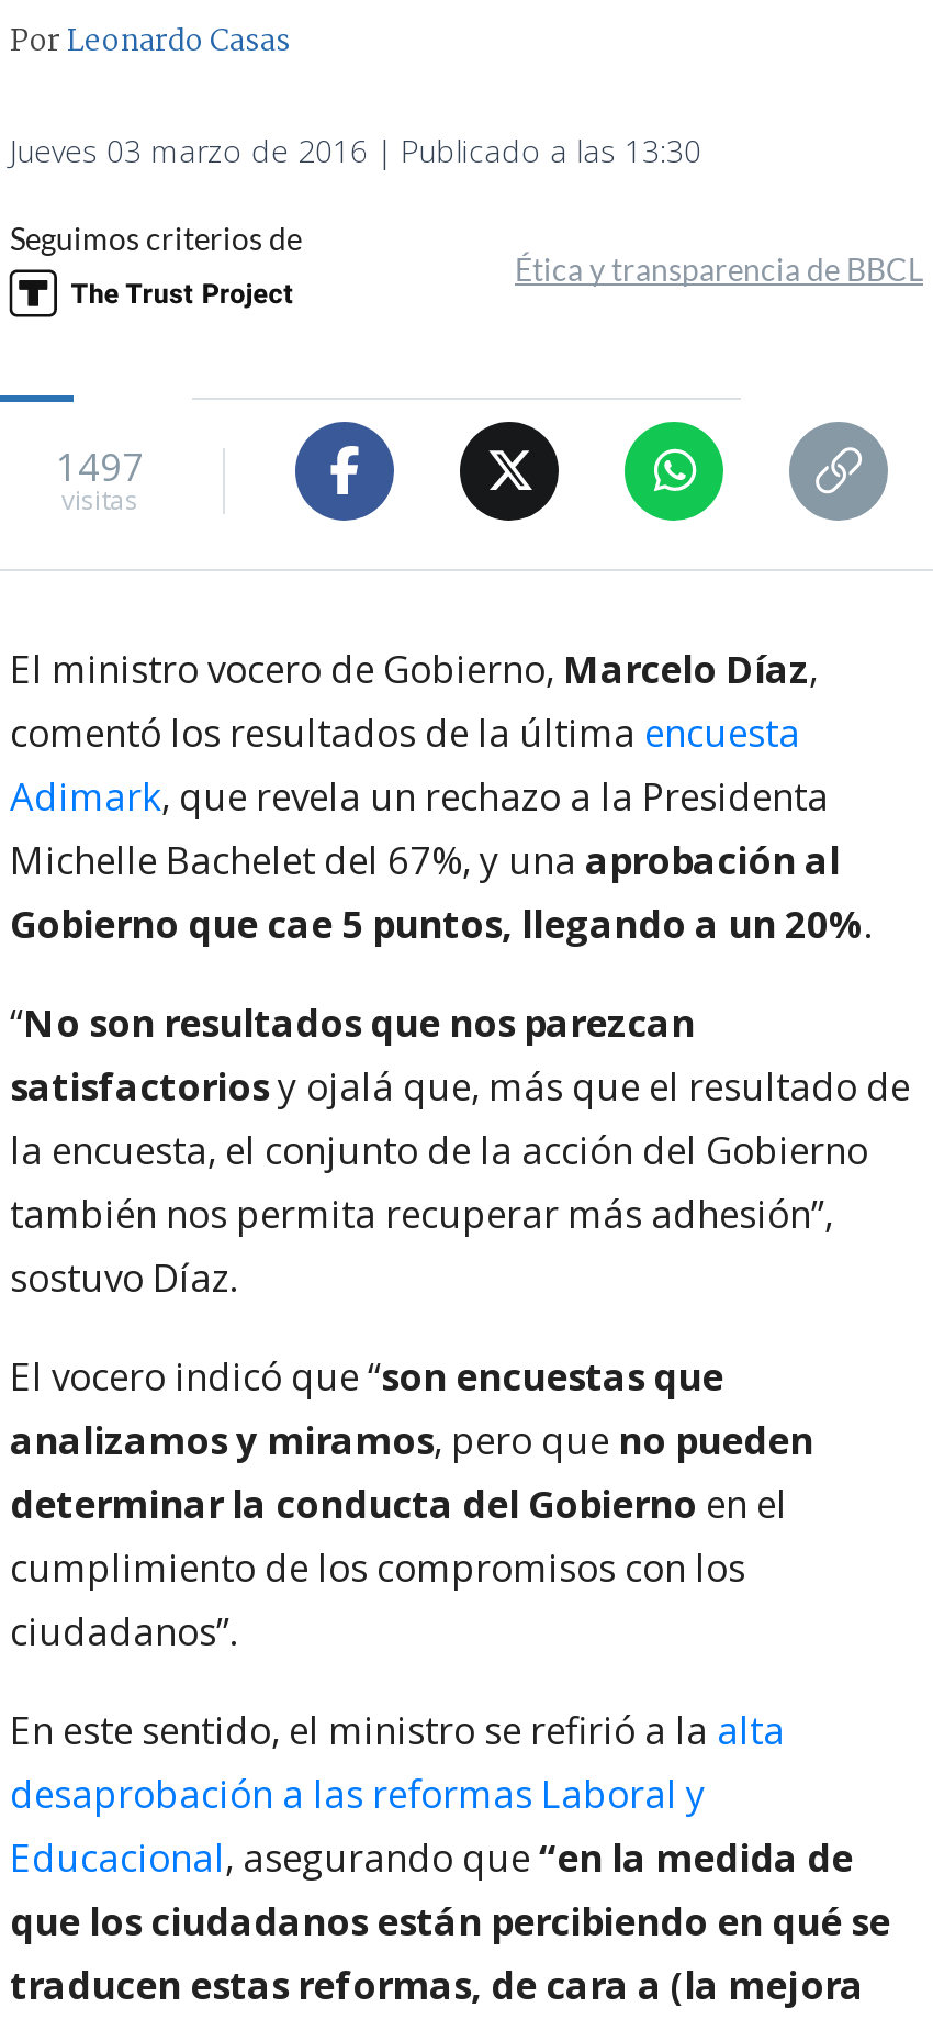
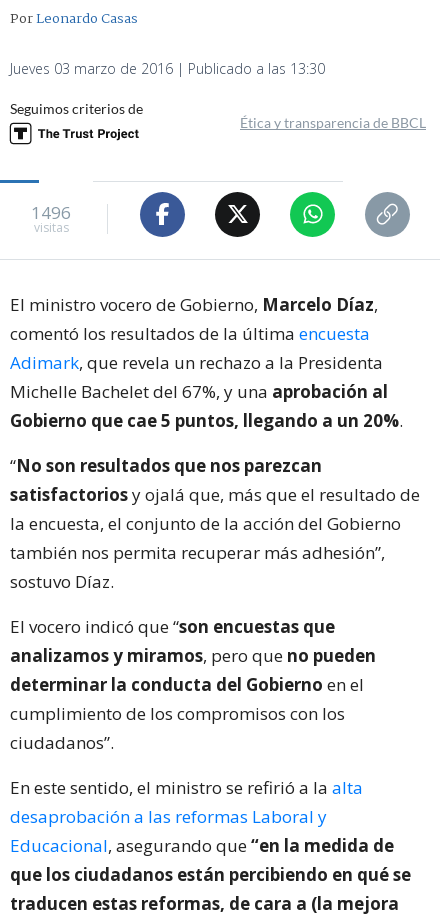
- 1497
+ 1496
